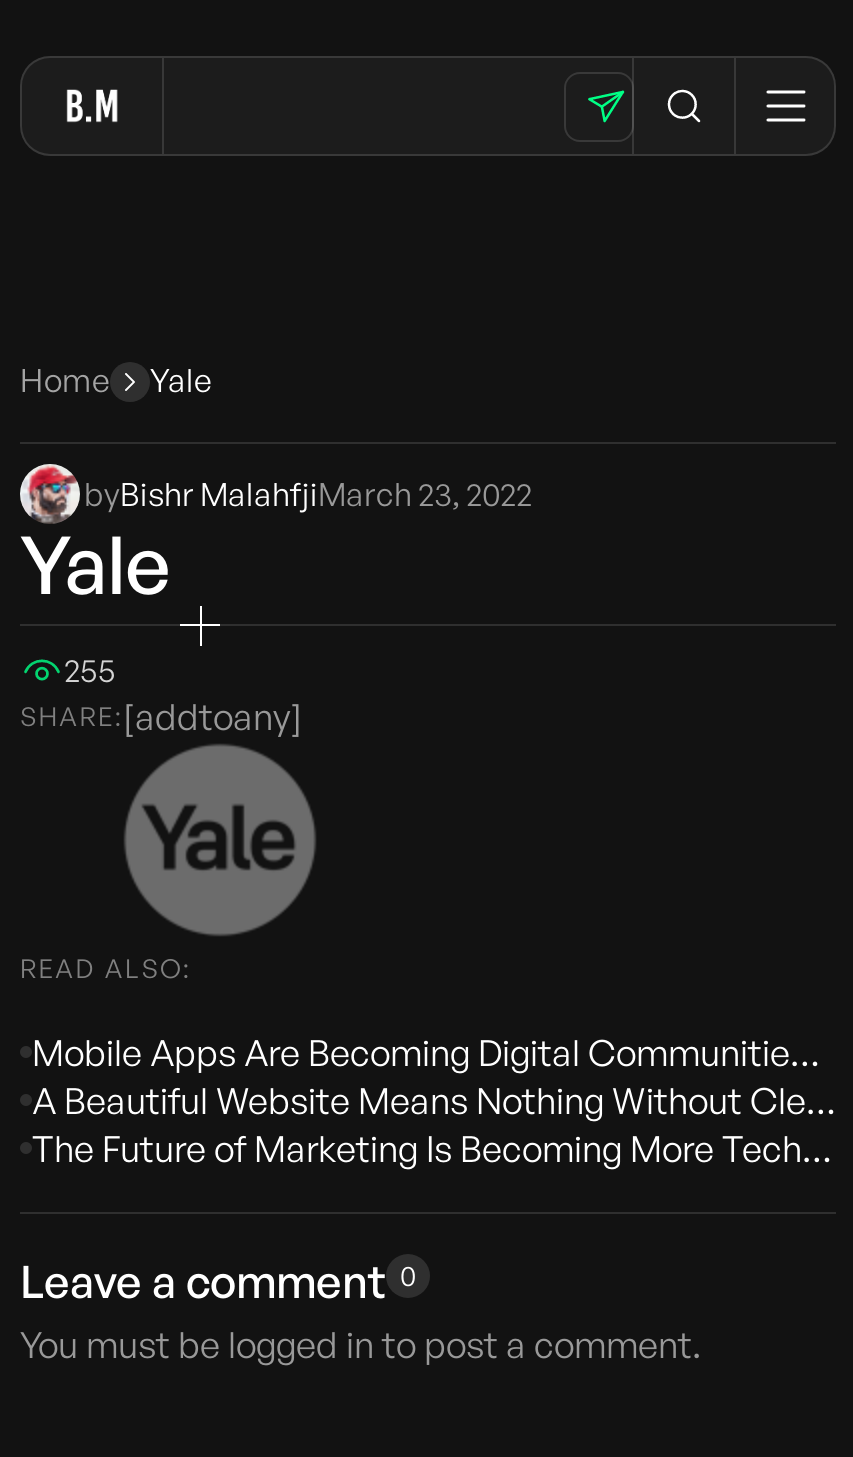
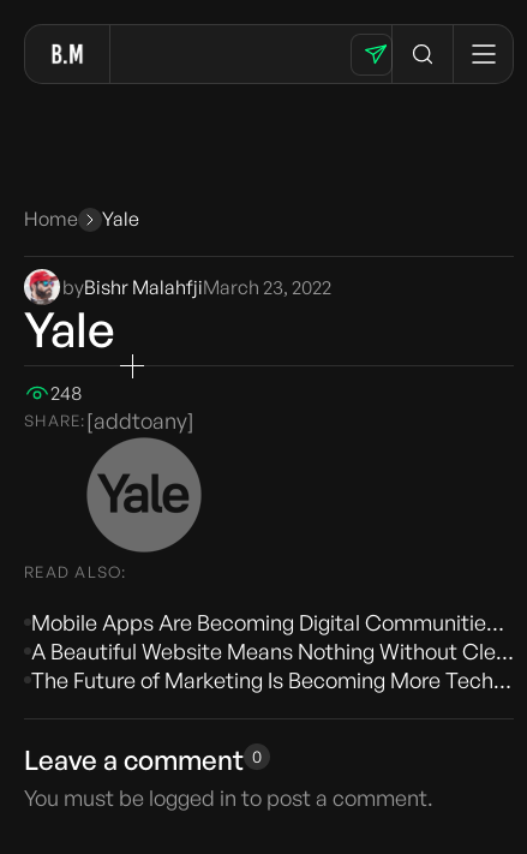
- 255
+ 248
